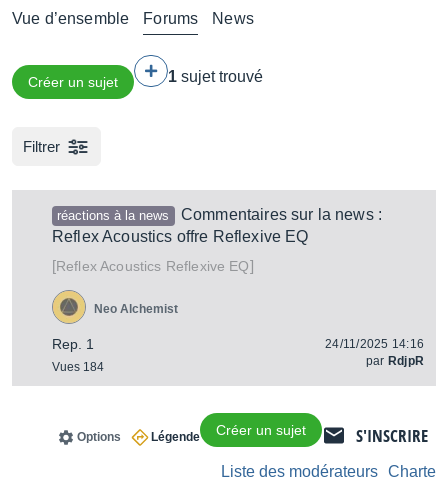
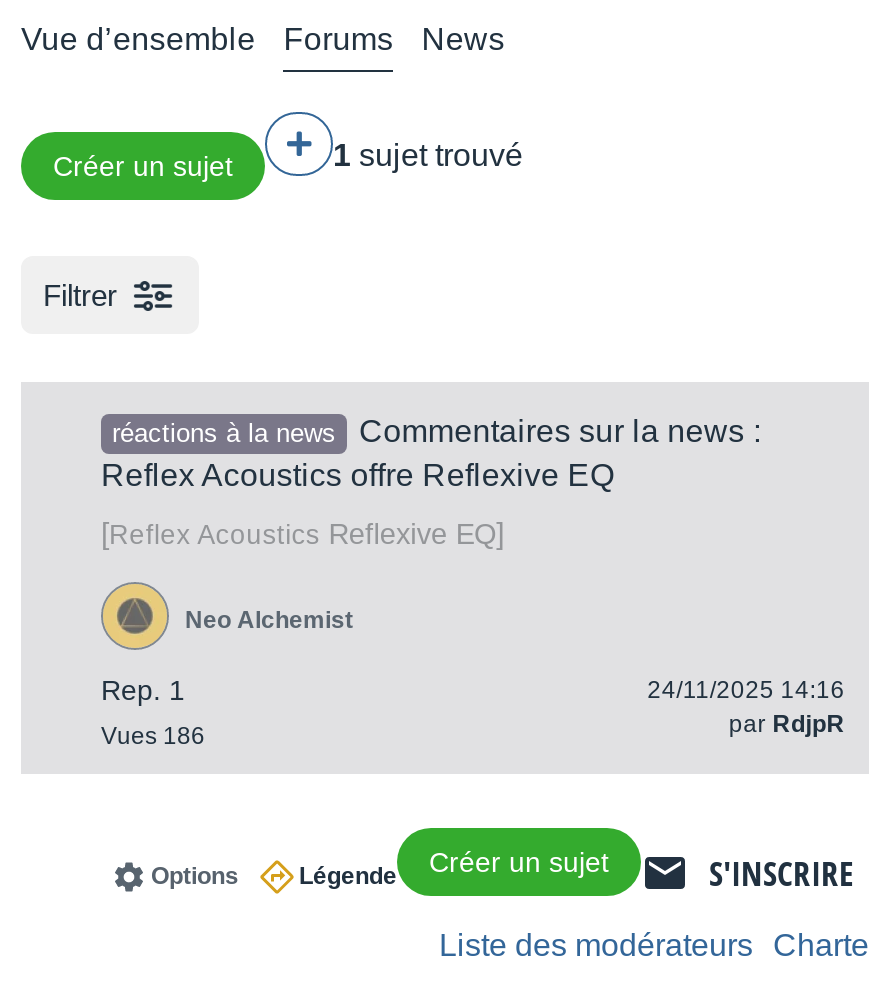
- Vues 184
+ Vues 186
